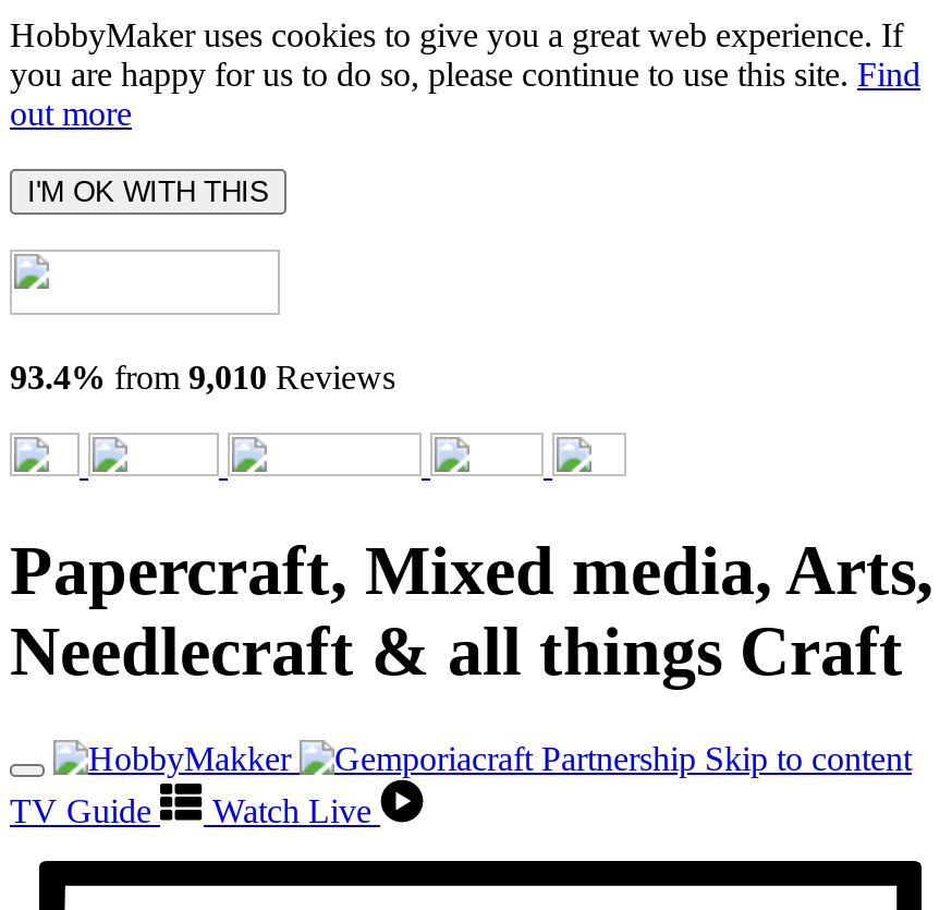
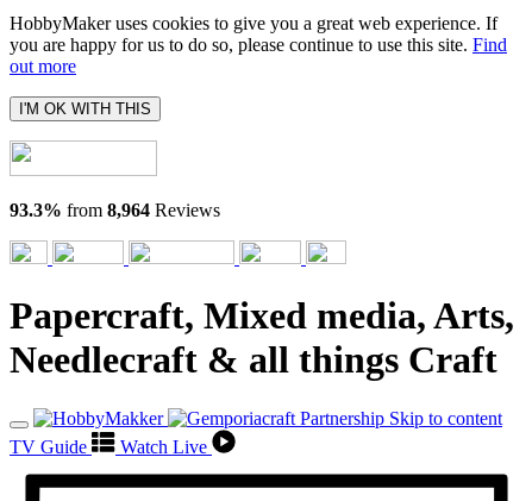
- 93.4% from 9,010 Reviews
+ 93.3% from 8,964 Reviews
